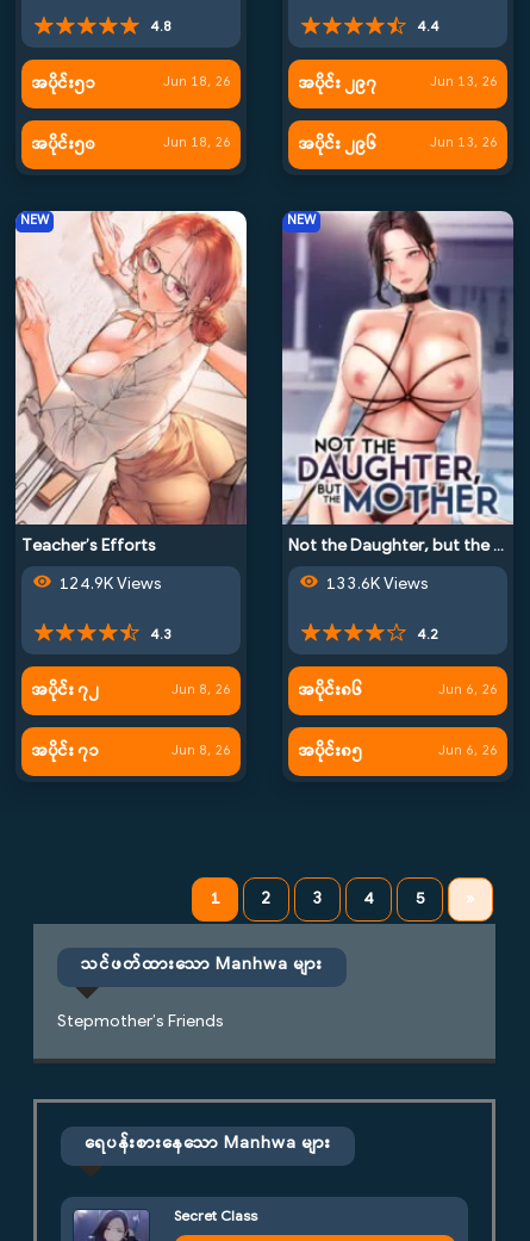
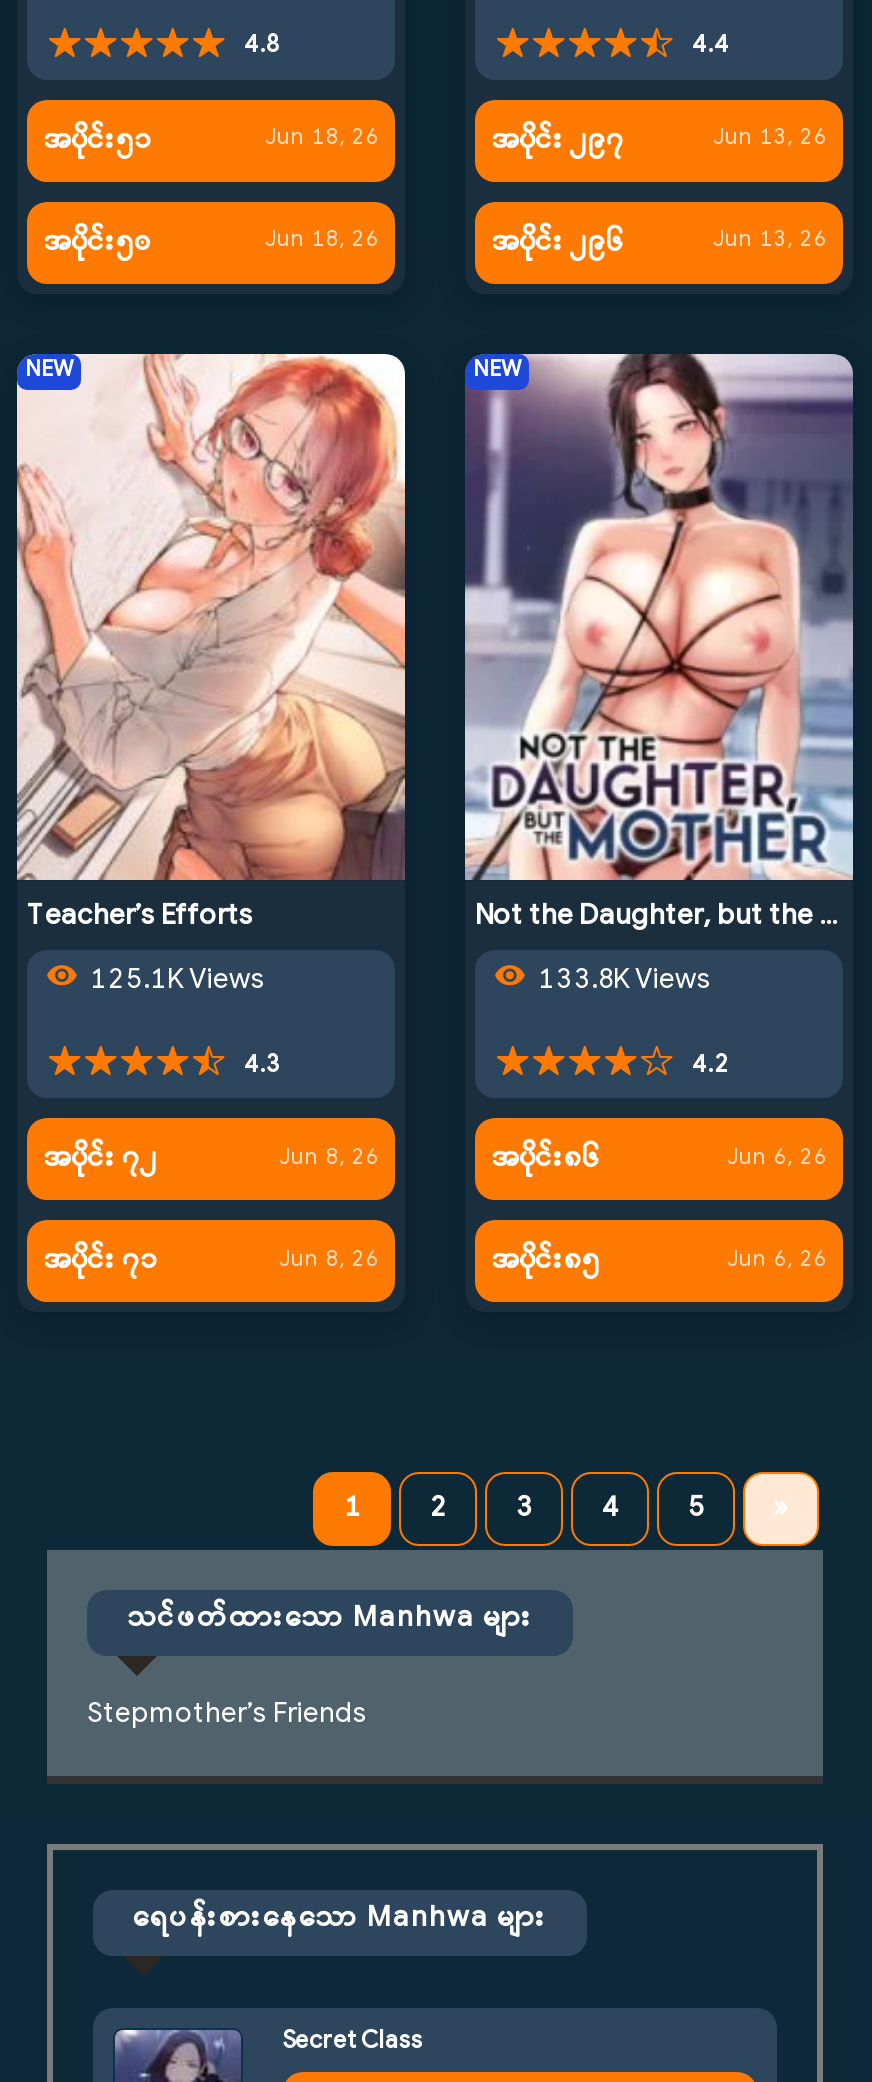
- 124.9K Views
+ 125.1K Views

- 133.6K Views
+ 133.8K Views
